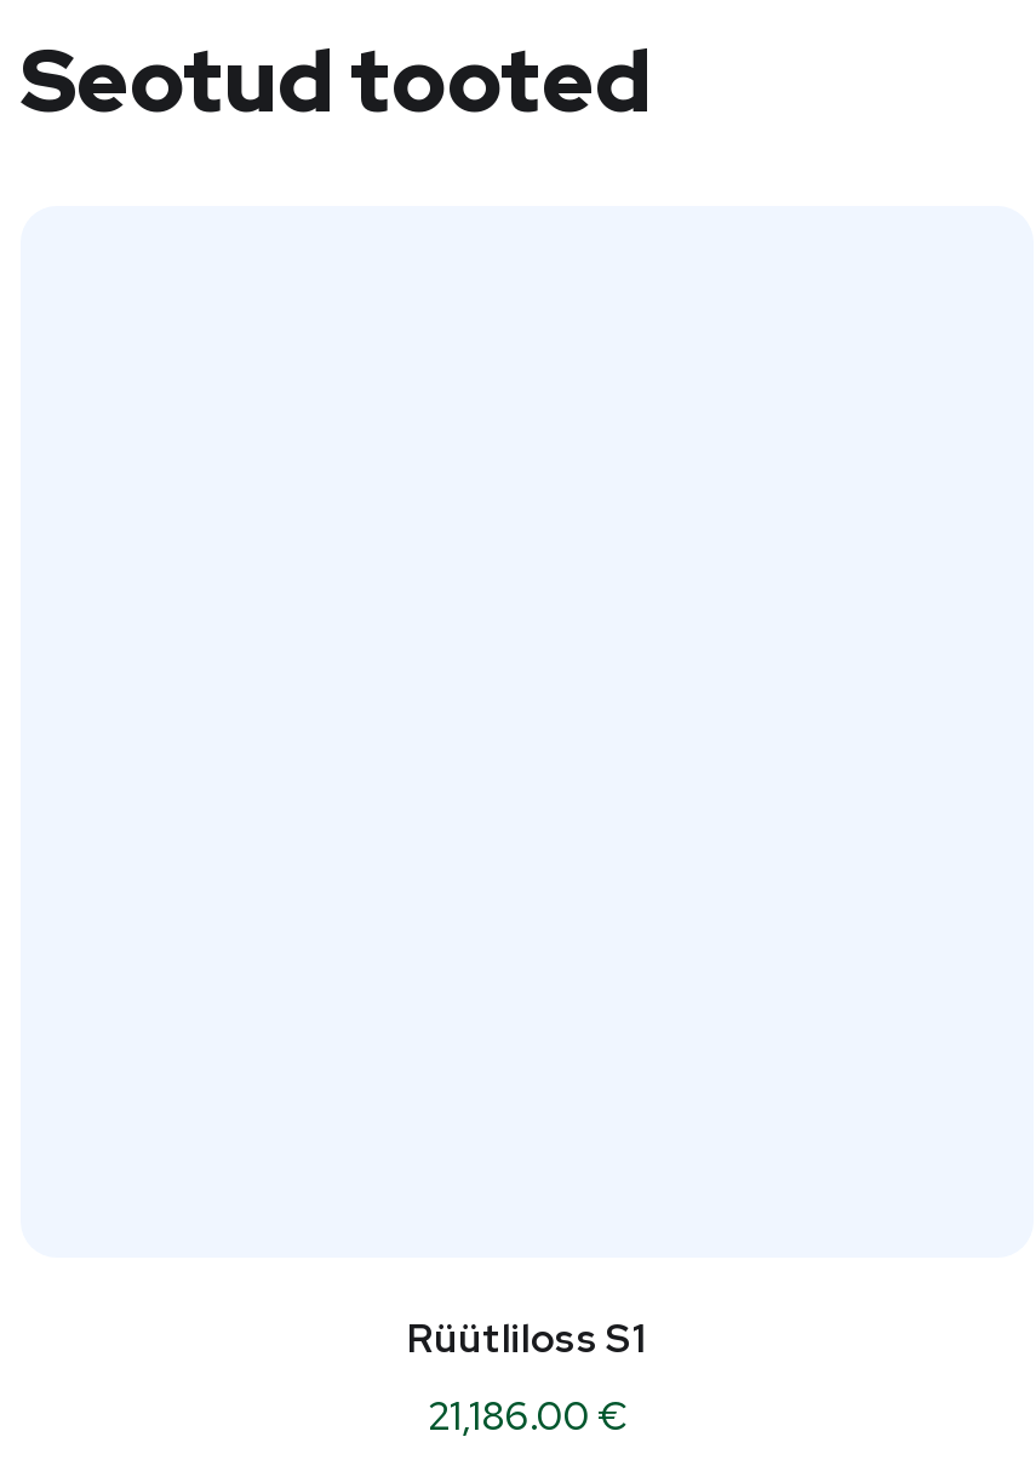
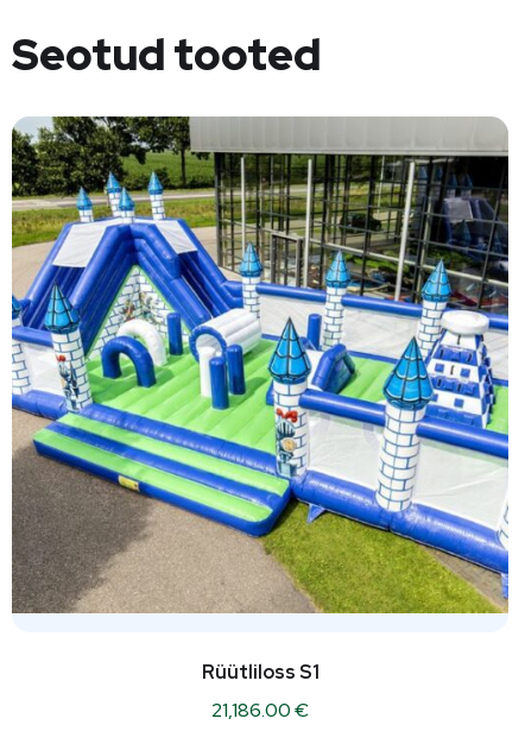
+ [image]
